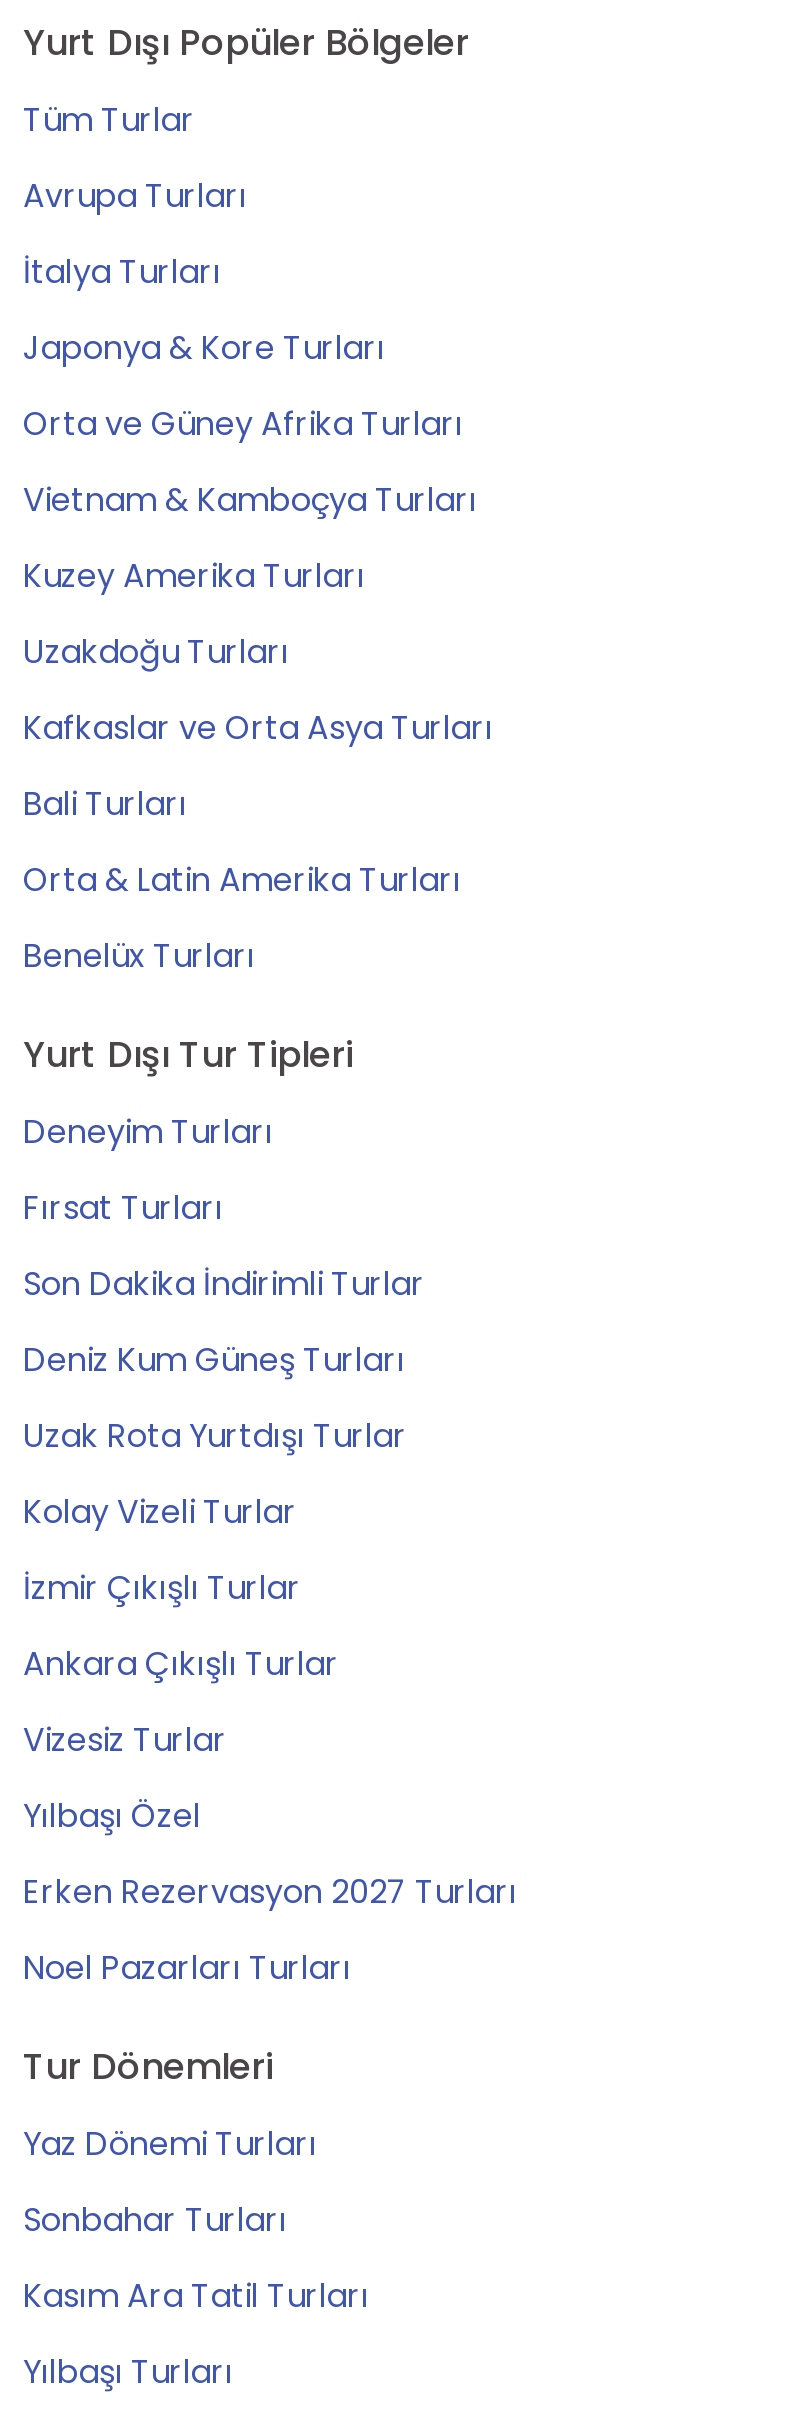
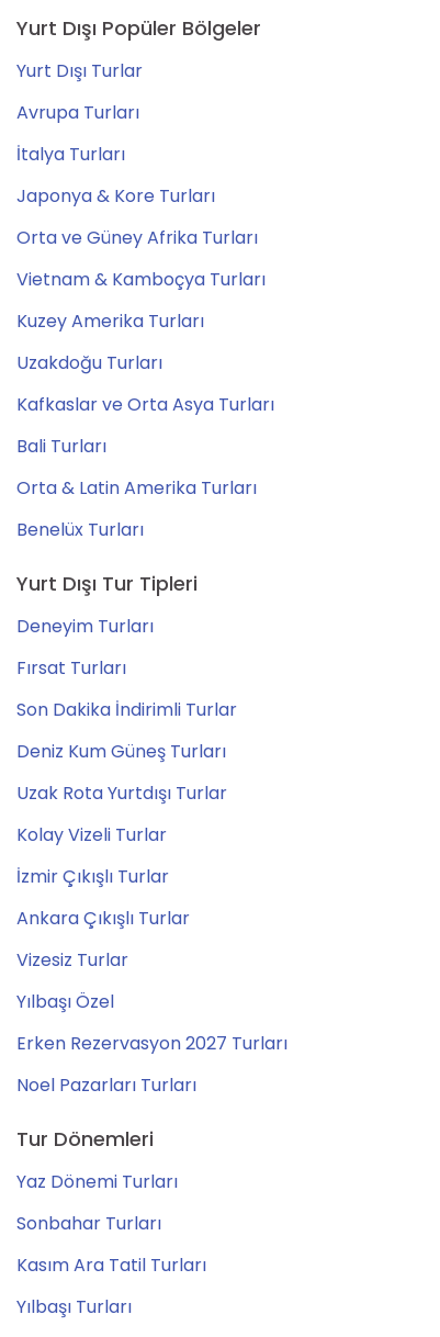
- Tüm Turlar
+ Yurt Dışı Turlar
